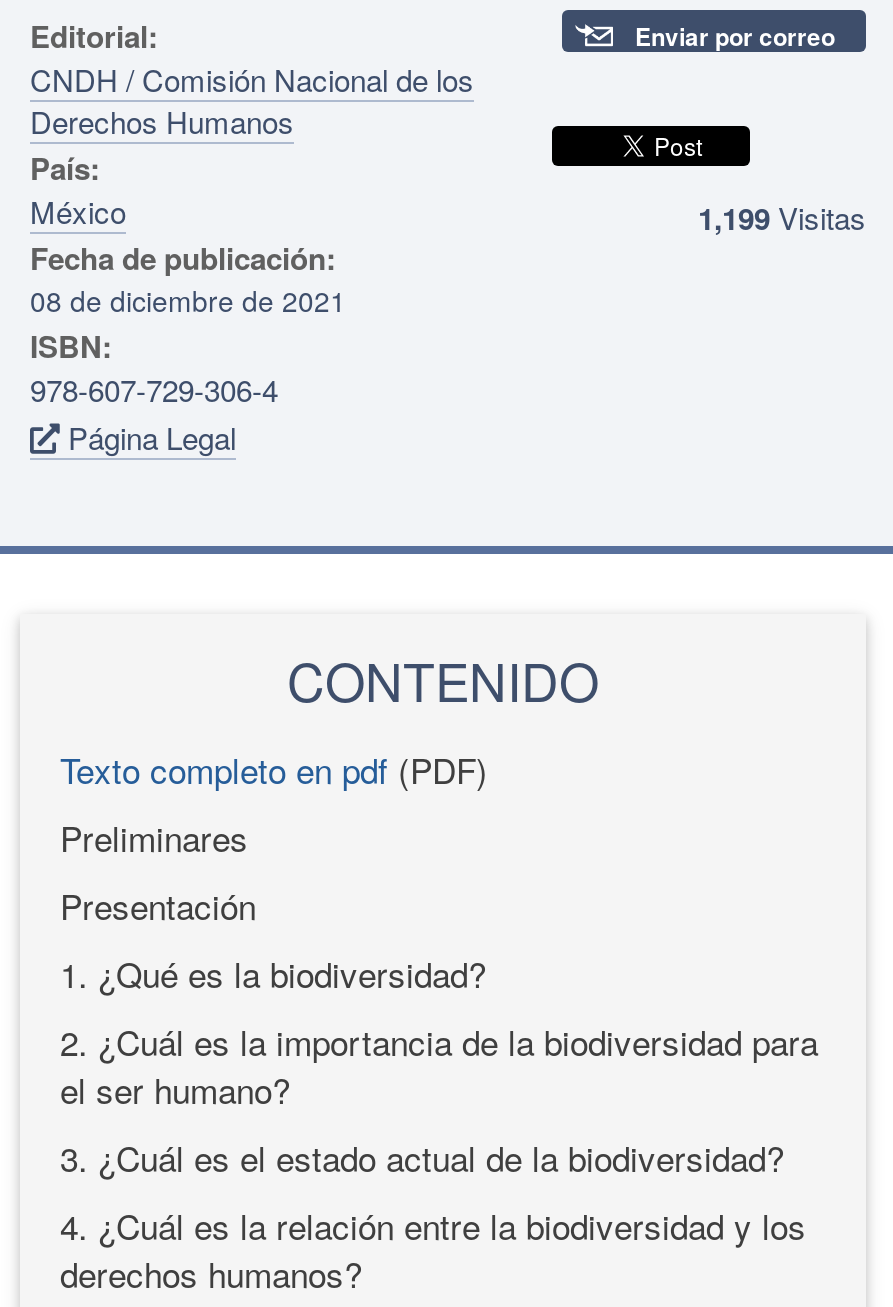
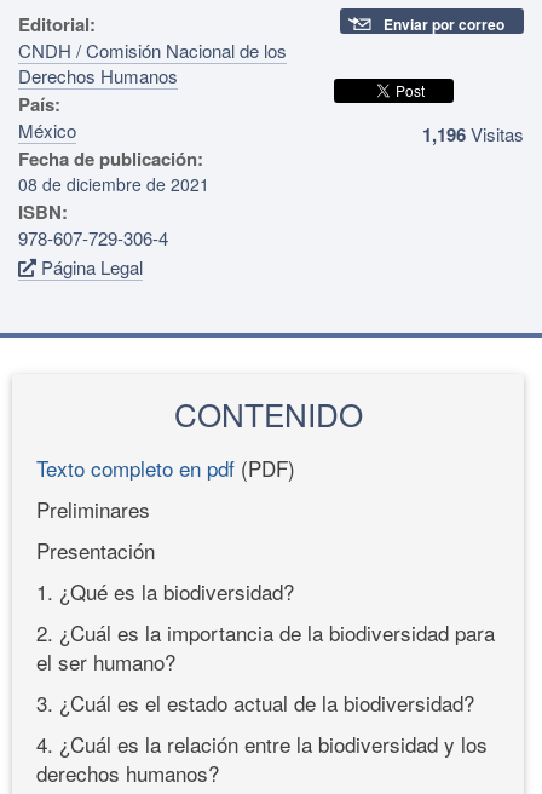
- 1,199 Visitas
+ 1,196 Visitas
